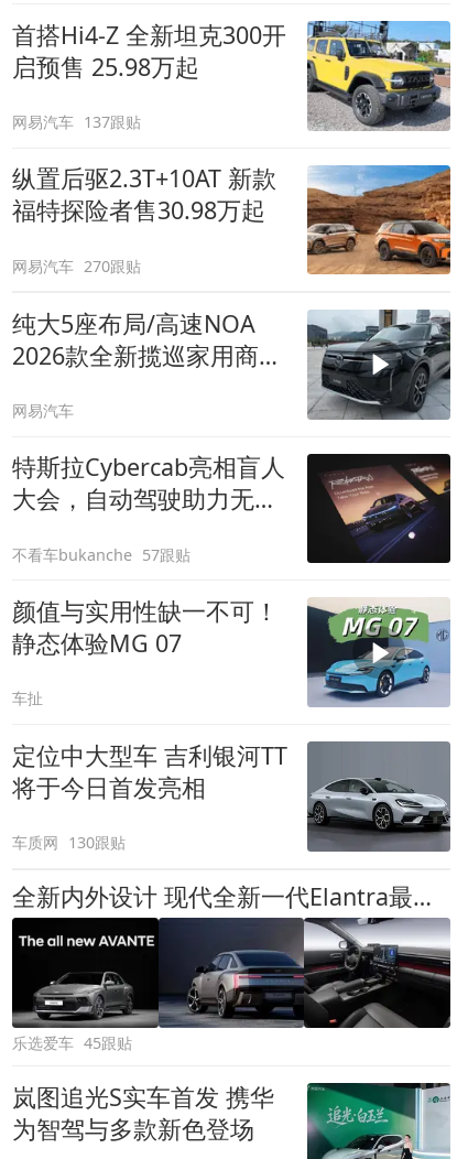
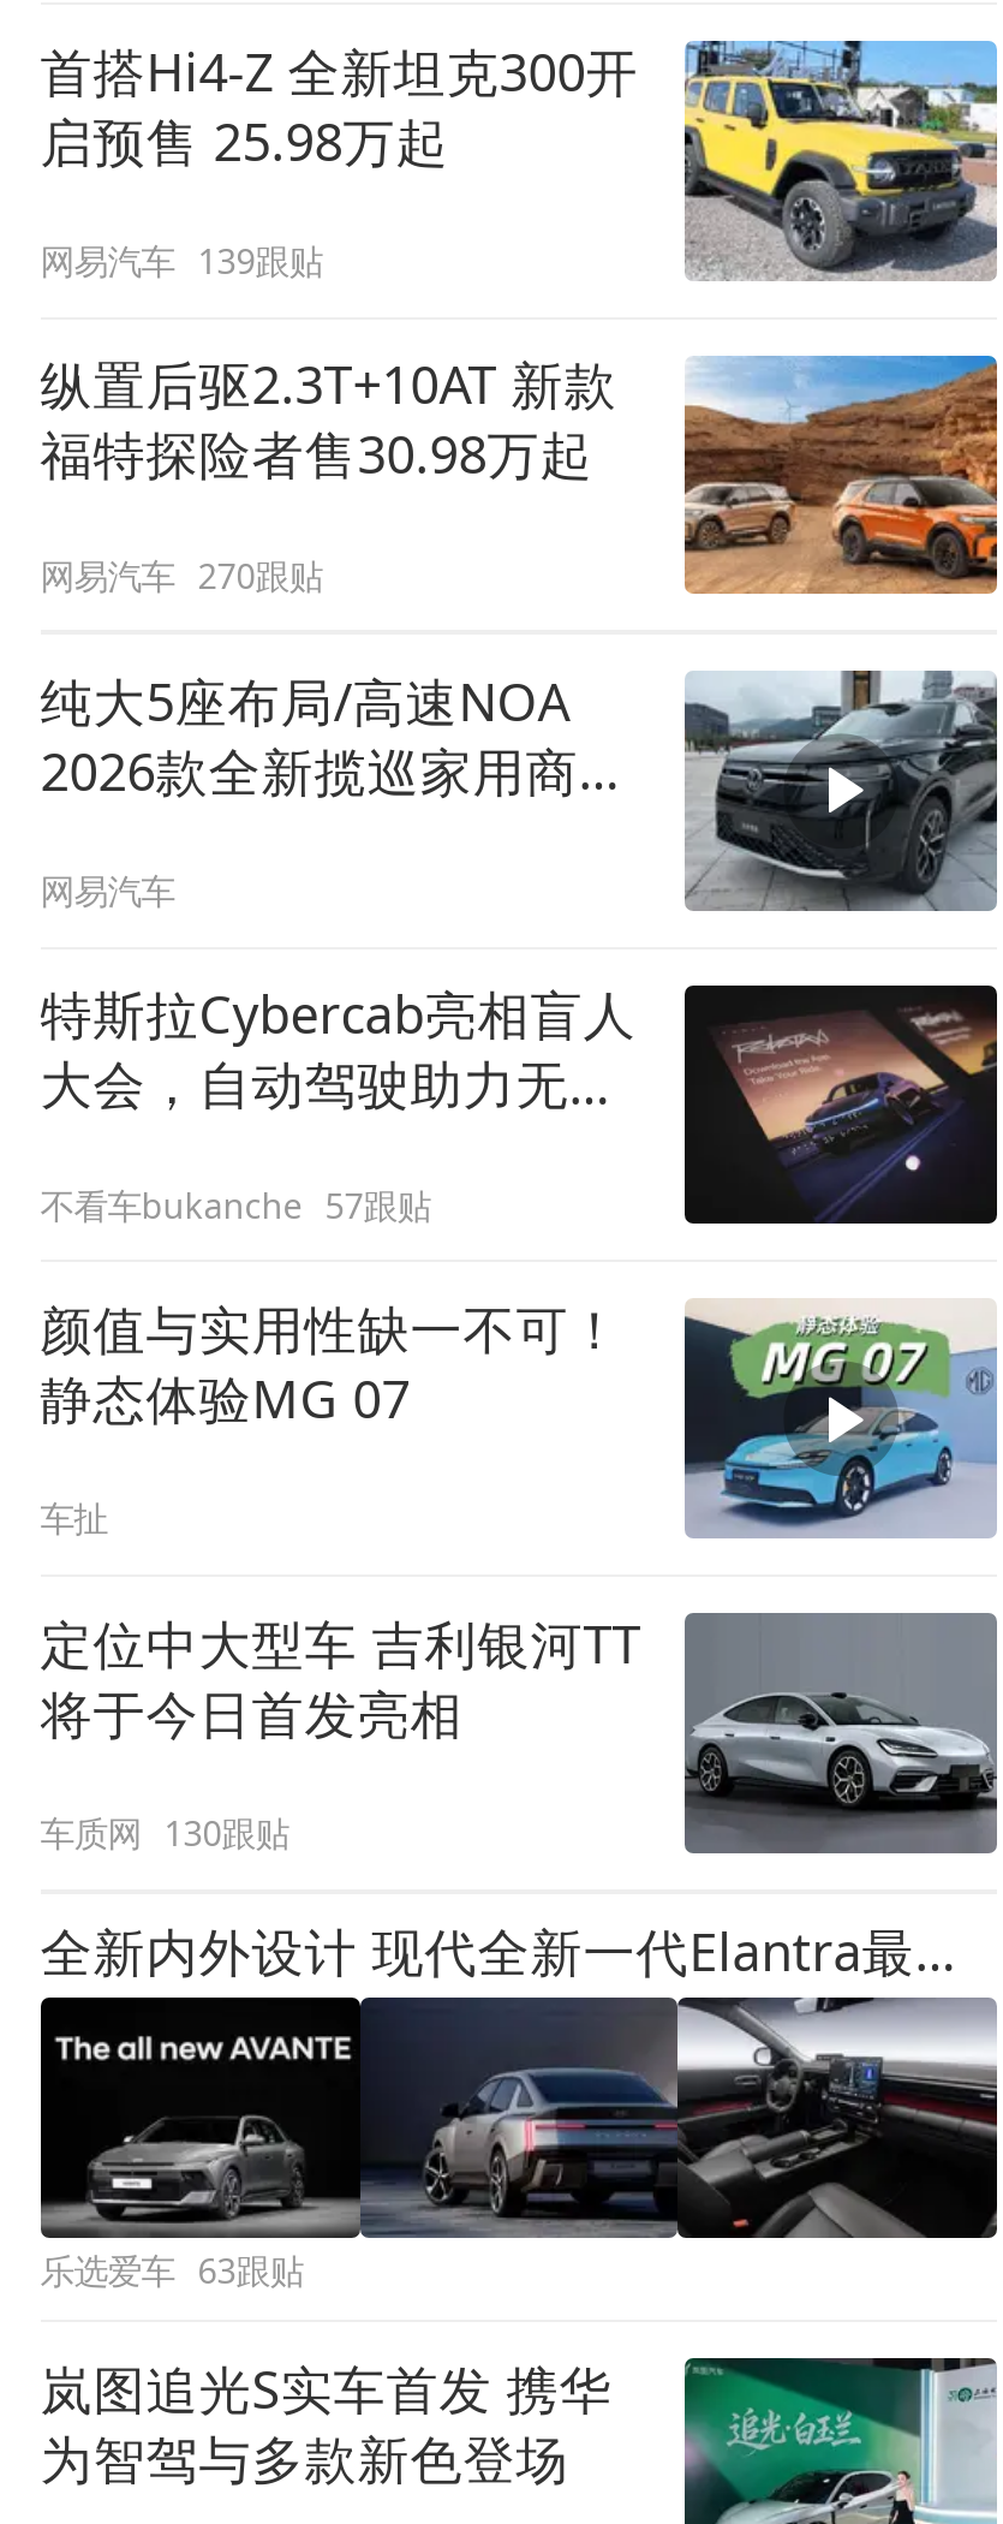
- 网易汽车 137跟贴
+ 网易汽车 139跟贴

- 乐选爱车 45跟贴
+ 乐选爱车 63跟贴
